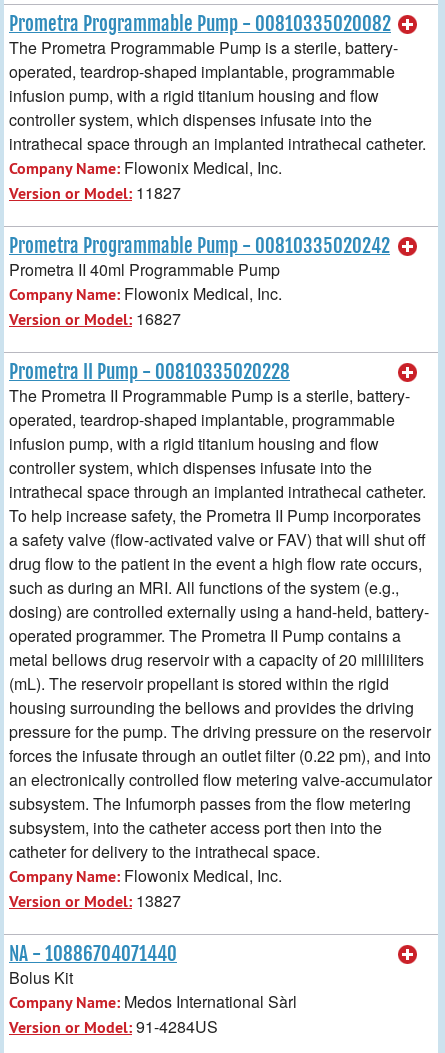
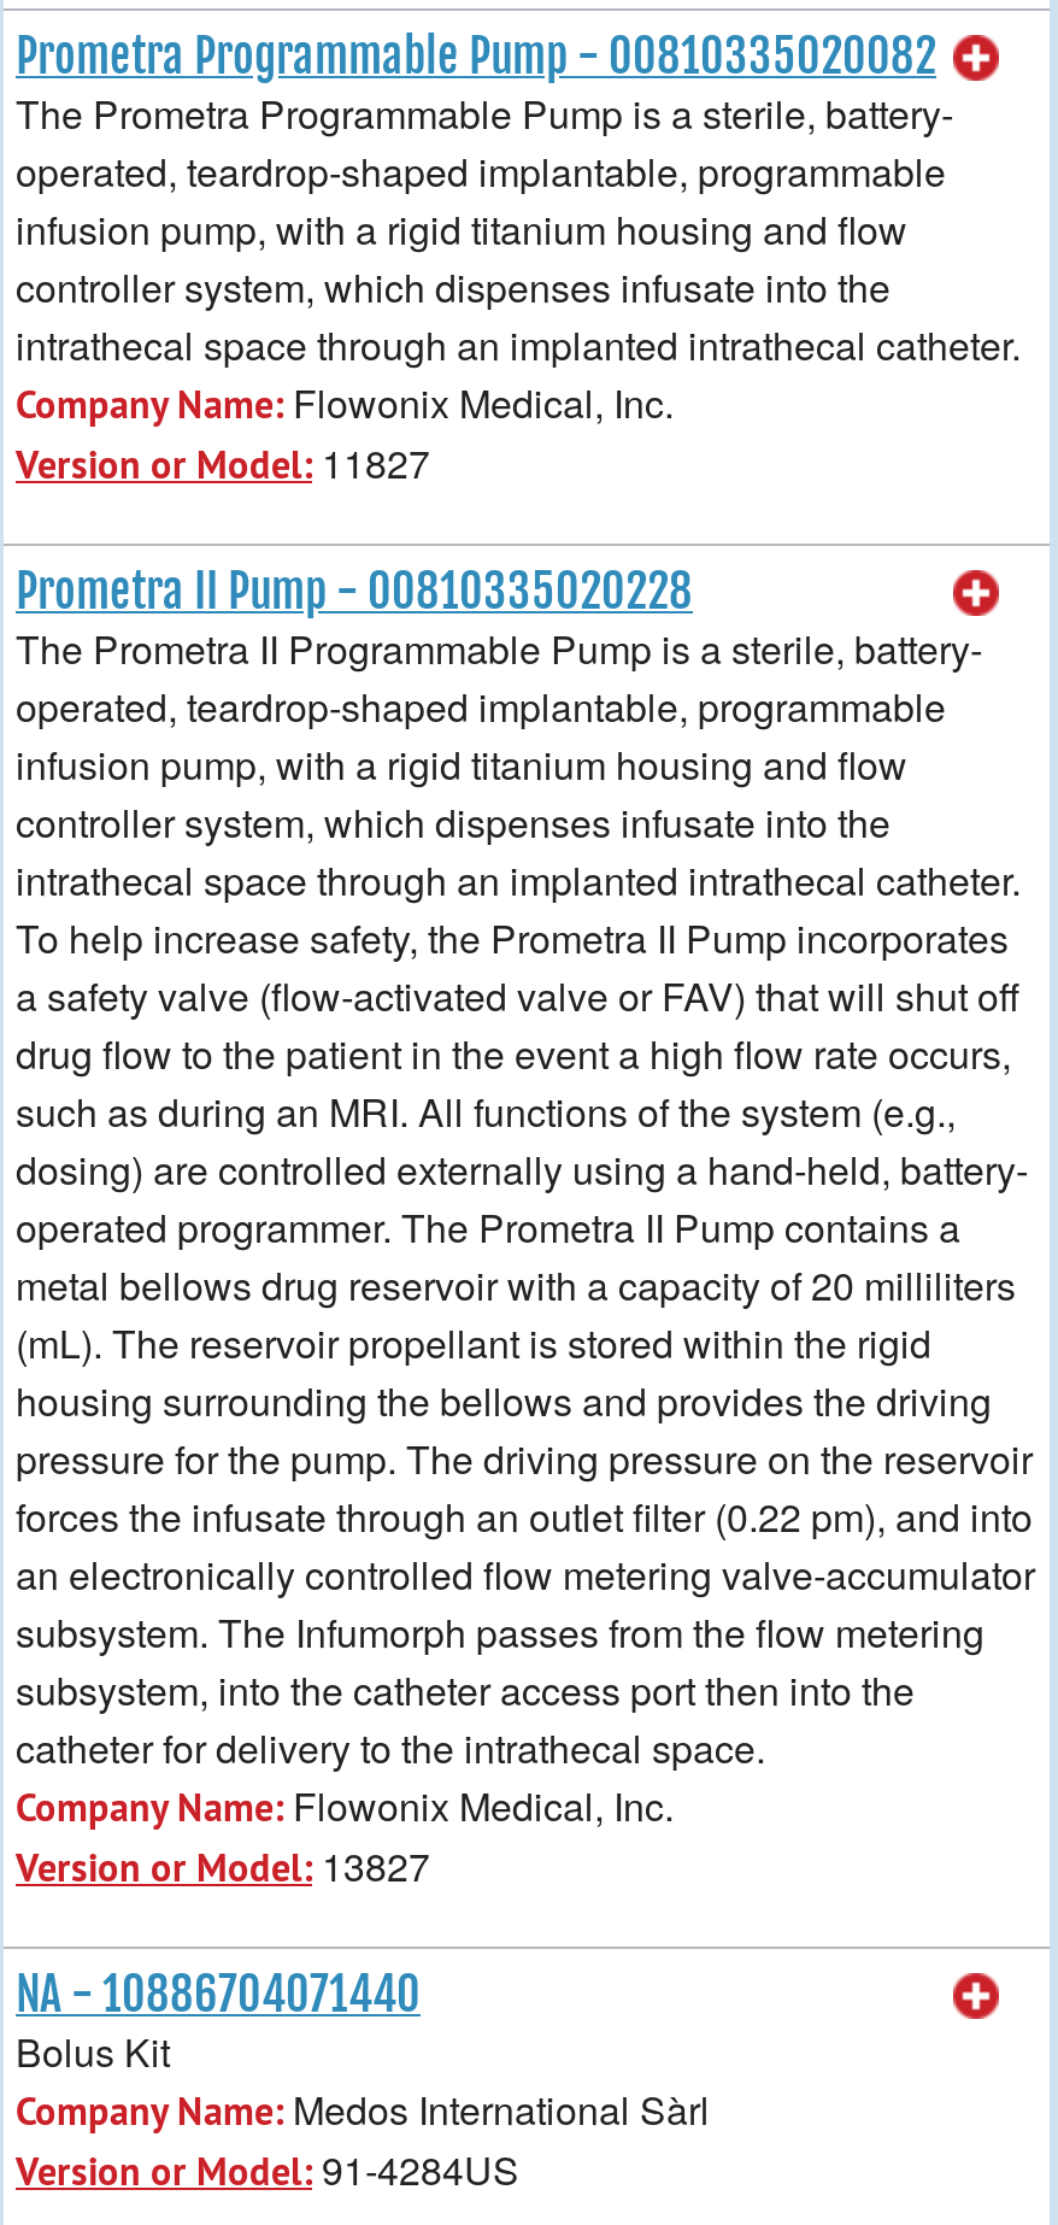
- Prometra Programmable Pump - 00810335020242
- Prometra II 40ml Programmable Pump
- Company Name: Flowonix Medical, Inc.
- Version or Model: 16827
